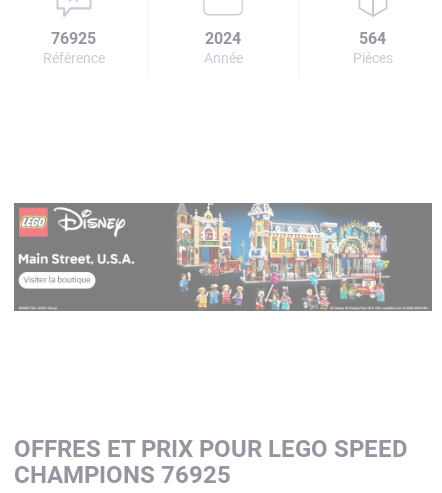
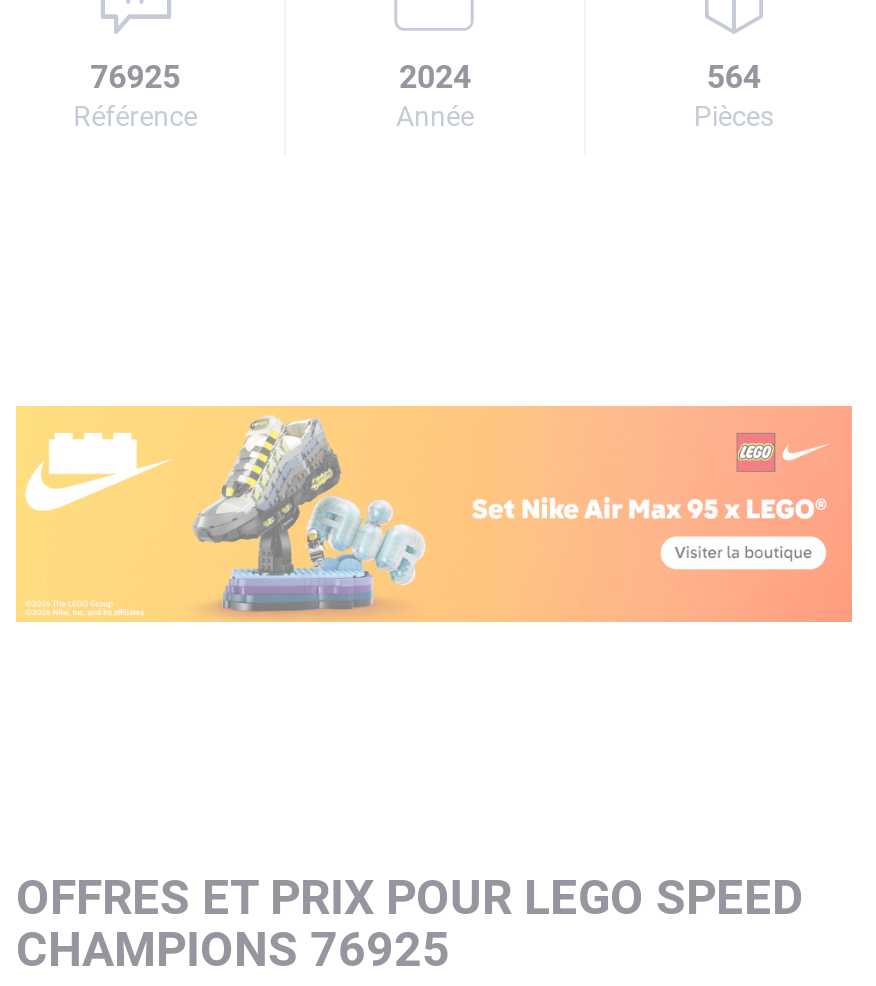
- [image]
+ [image]
